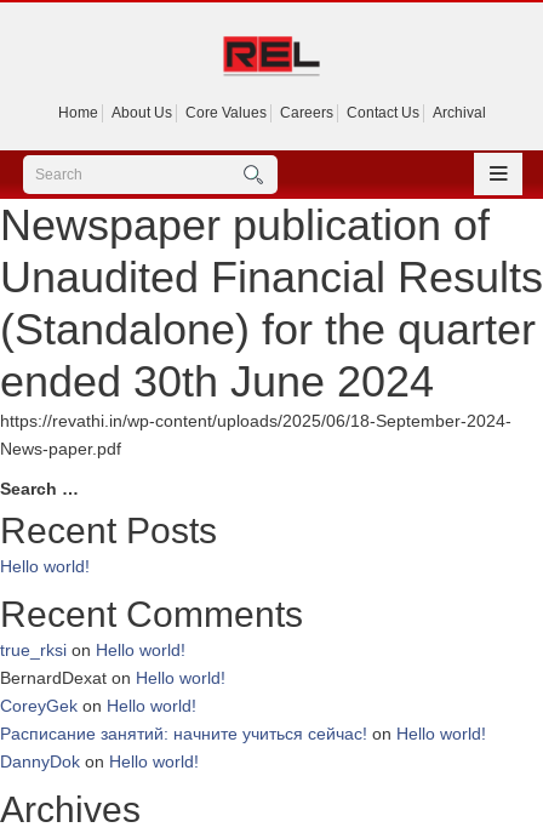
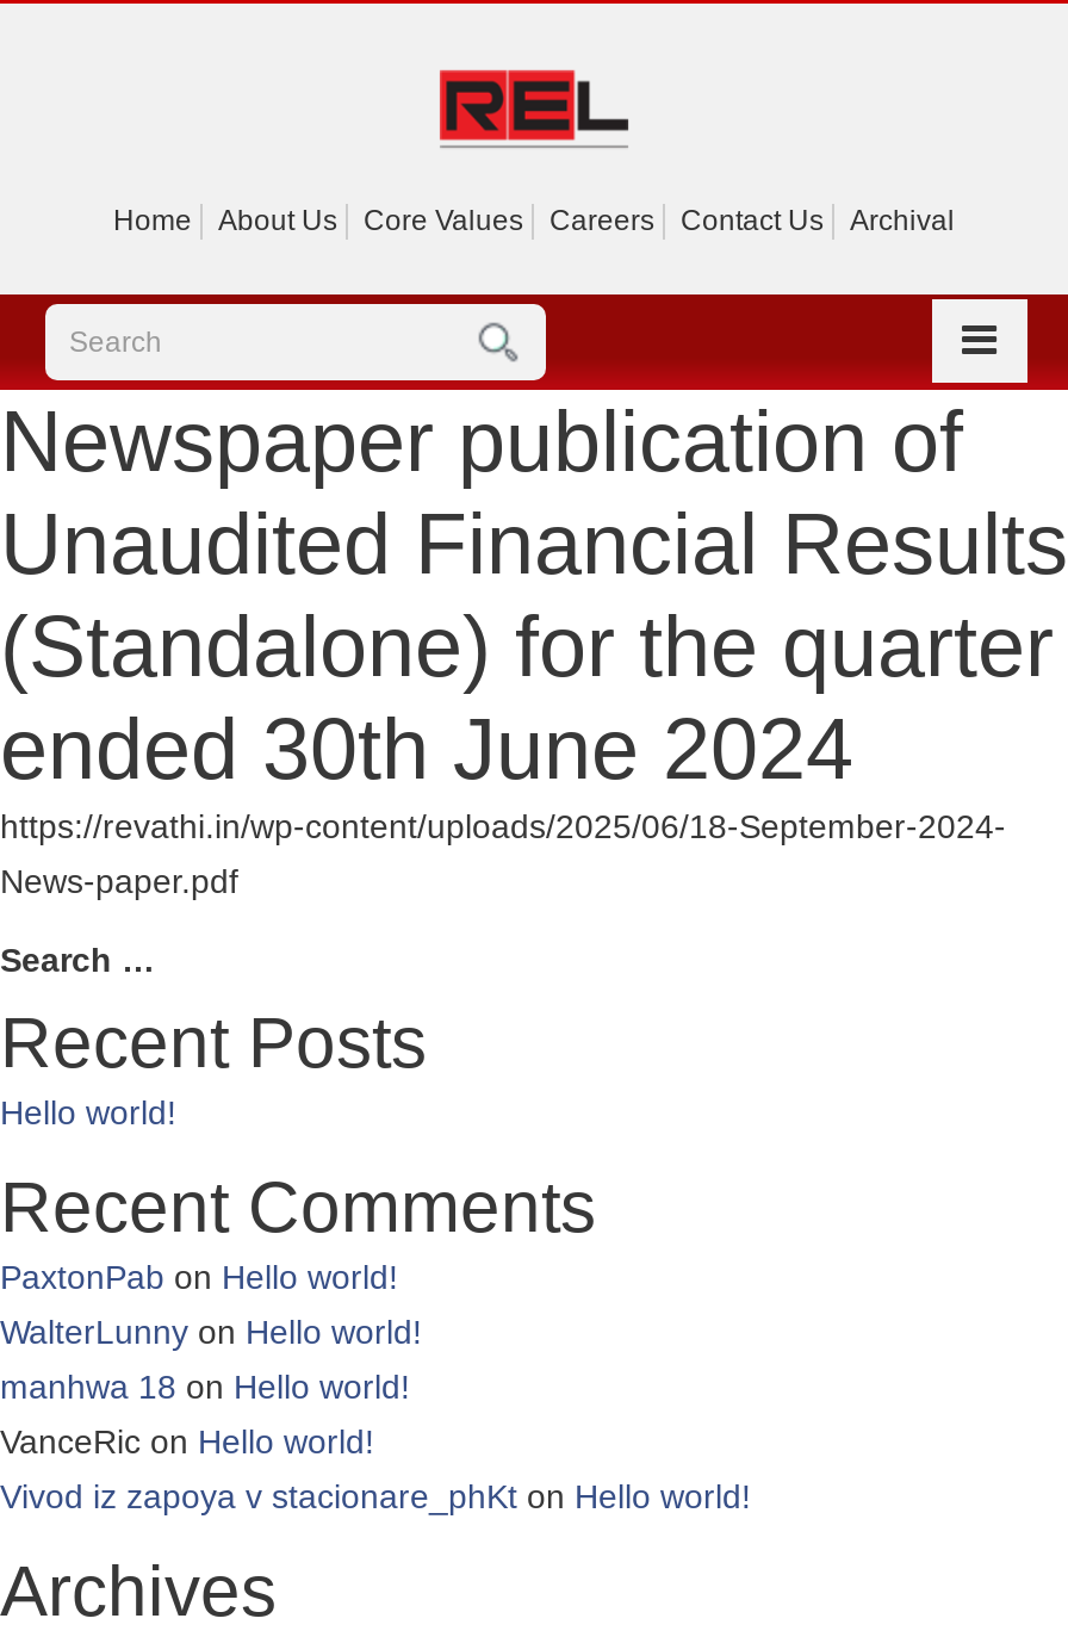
- true_rksi on Hello world!
- BernardDexat on Hello world!
- CoreyGek on Hello world!
- Расписание занятий: начните учиться сейчас! on Hello world!
- DannyDok on Hello world!
+ PaxtonPab on Hello world!
+ WalterLunny on Hello world!
+ manhwa 18 on Hello world!
+ VanceRic on Hello world!
+ Vivod iz zapoya v stacionare_phKt on Hello world!
